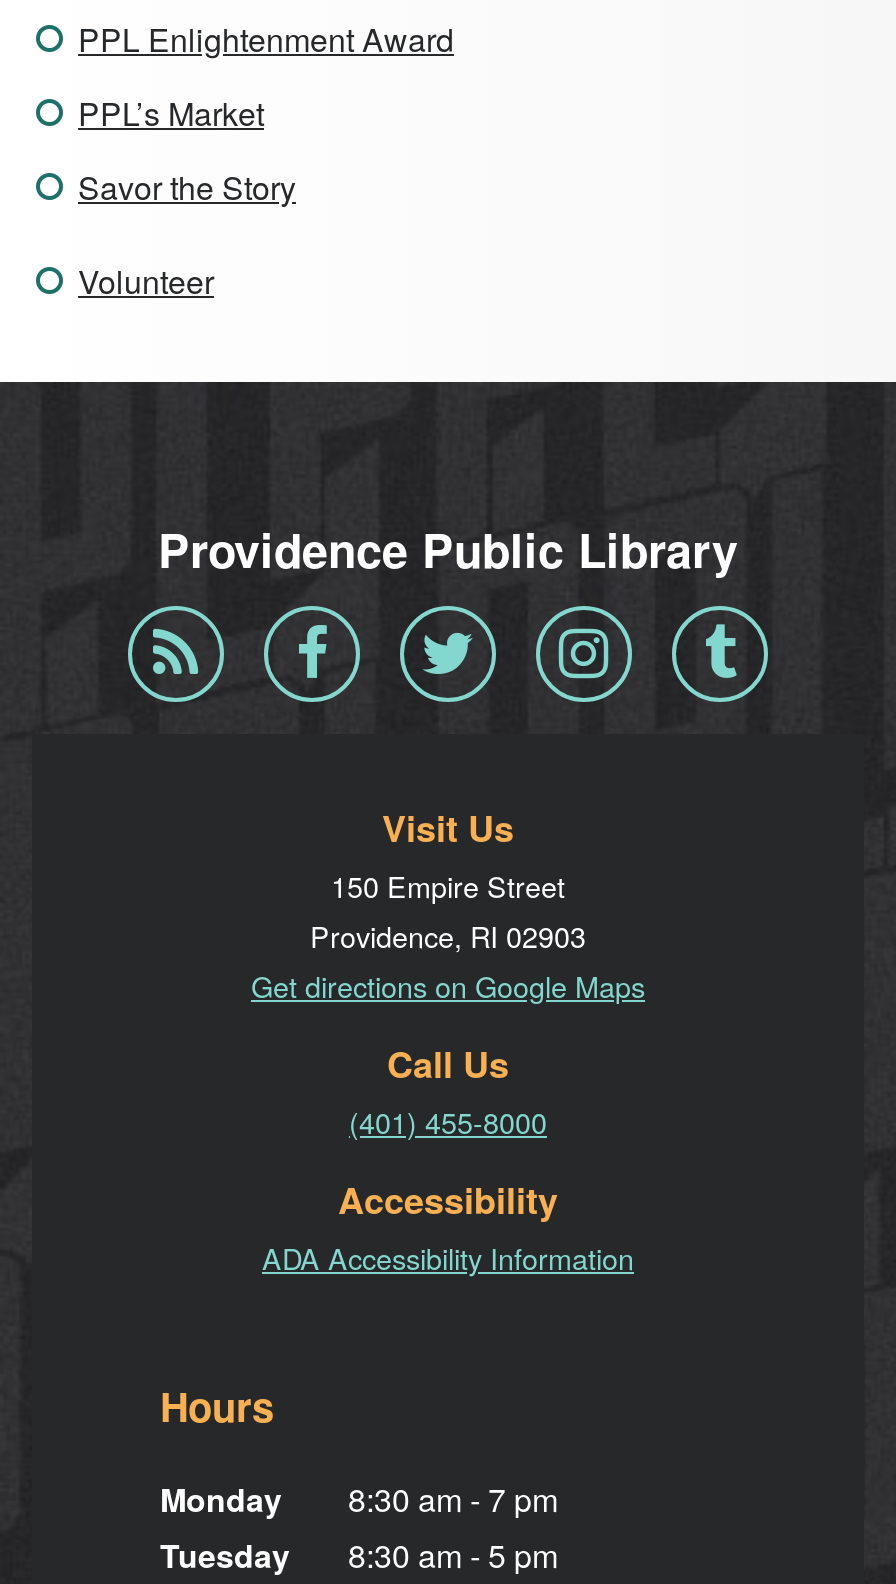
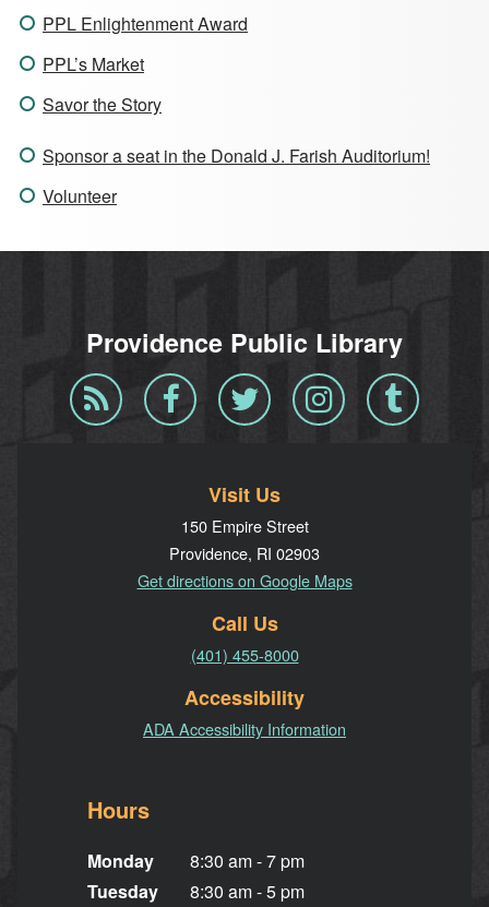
+ Sponsor a seat in the Donald J. Farish Auditorium!
